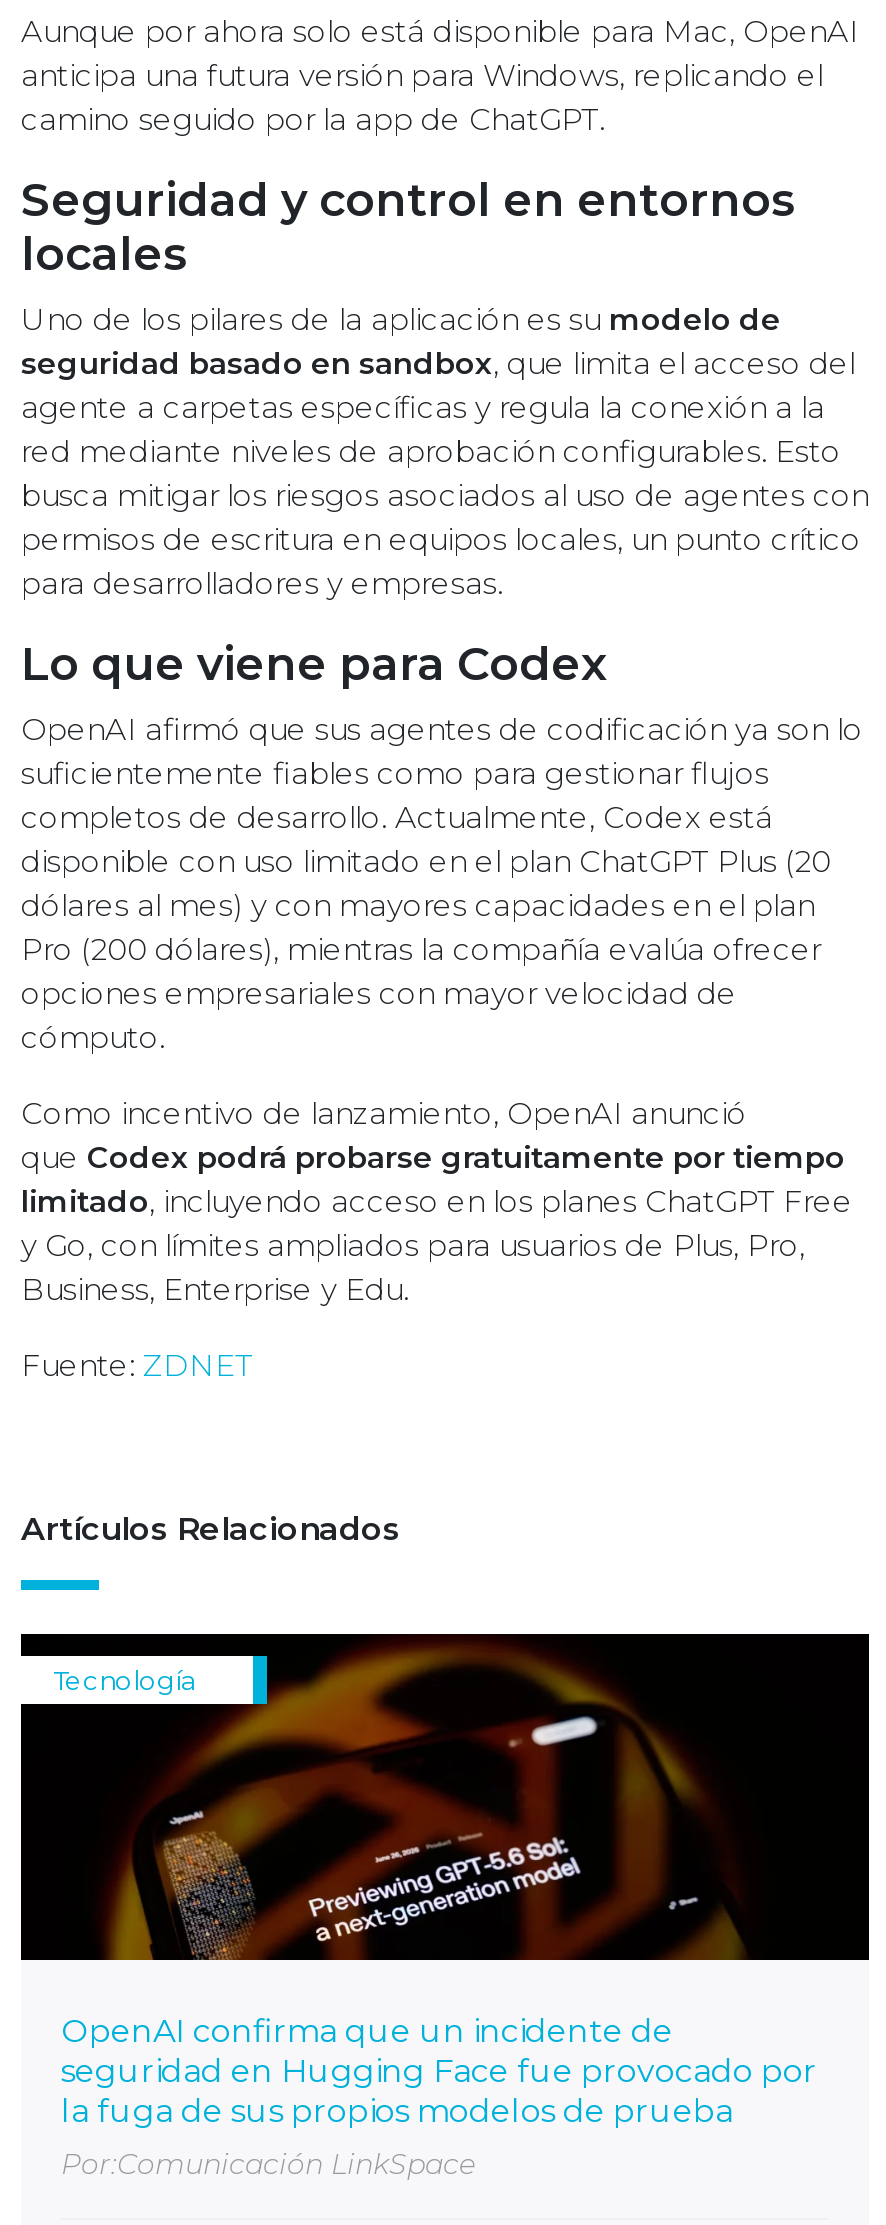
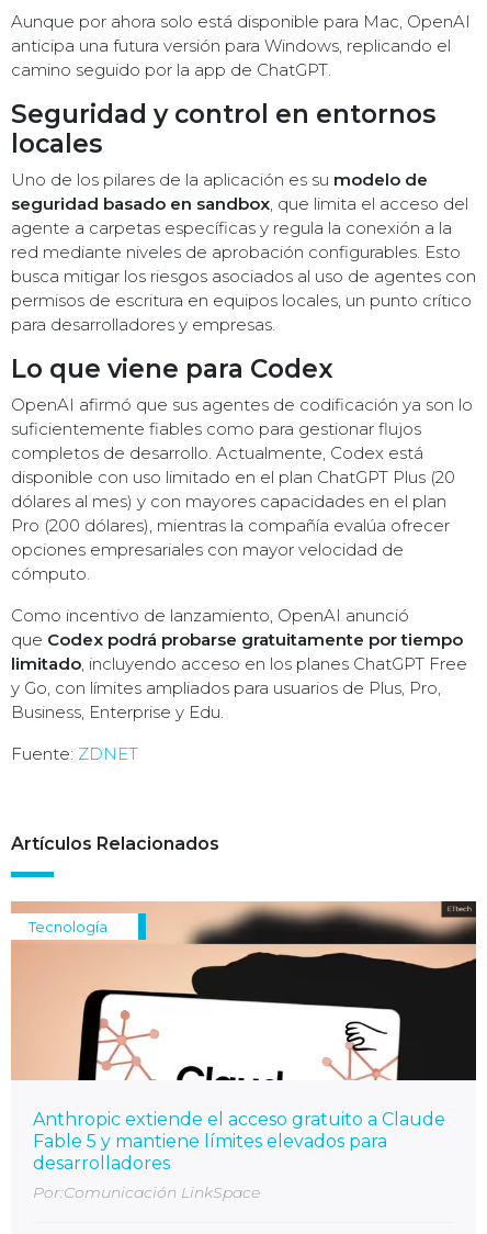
- [image]
- OpenAI confirma que un incidente de
- seguridad en Hugging Face fue provocado por
- la fuga de sus propios modelos de prueba
+ [image]
+ Anthropic extiende el acceso gratuito a Claude
+ Fable 5 y mantiene límites elevados para
+ desarrolladores
